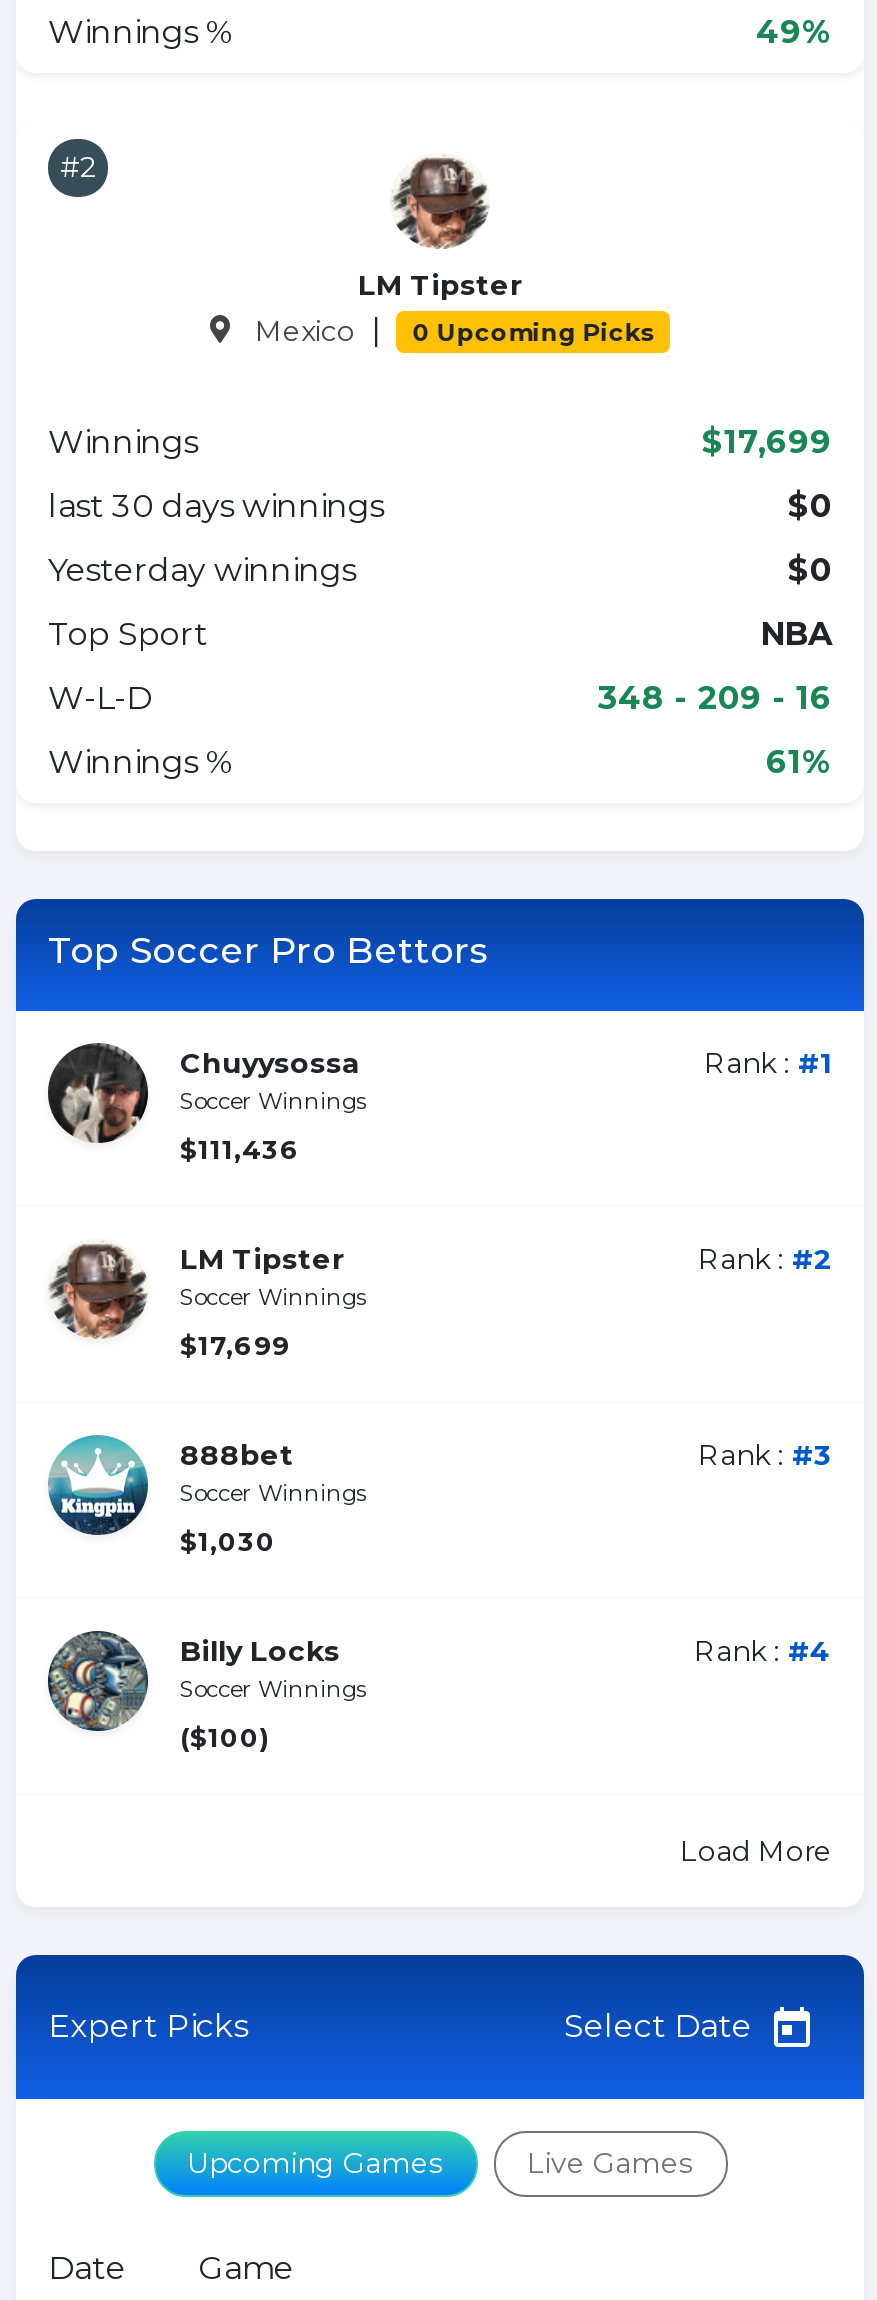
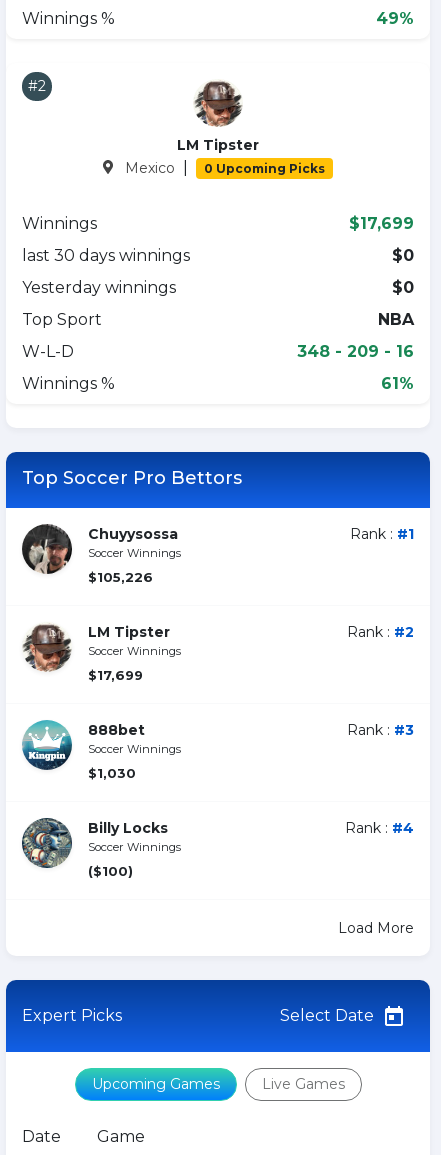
- $111,436
+ $105,226
